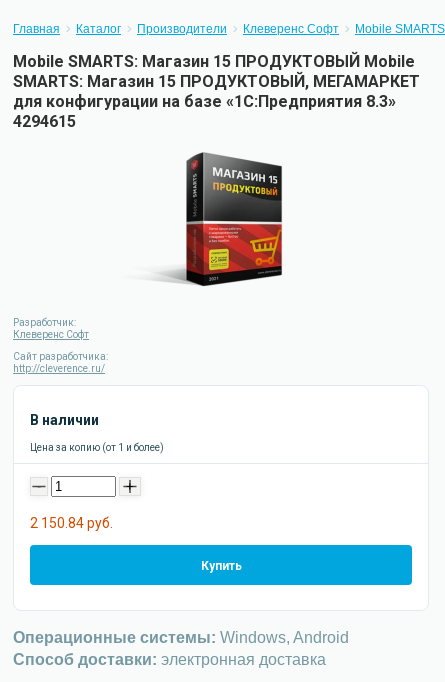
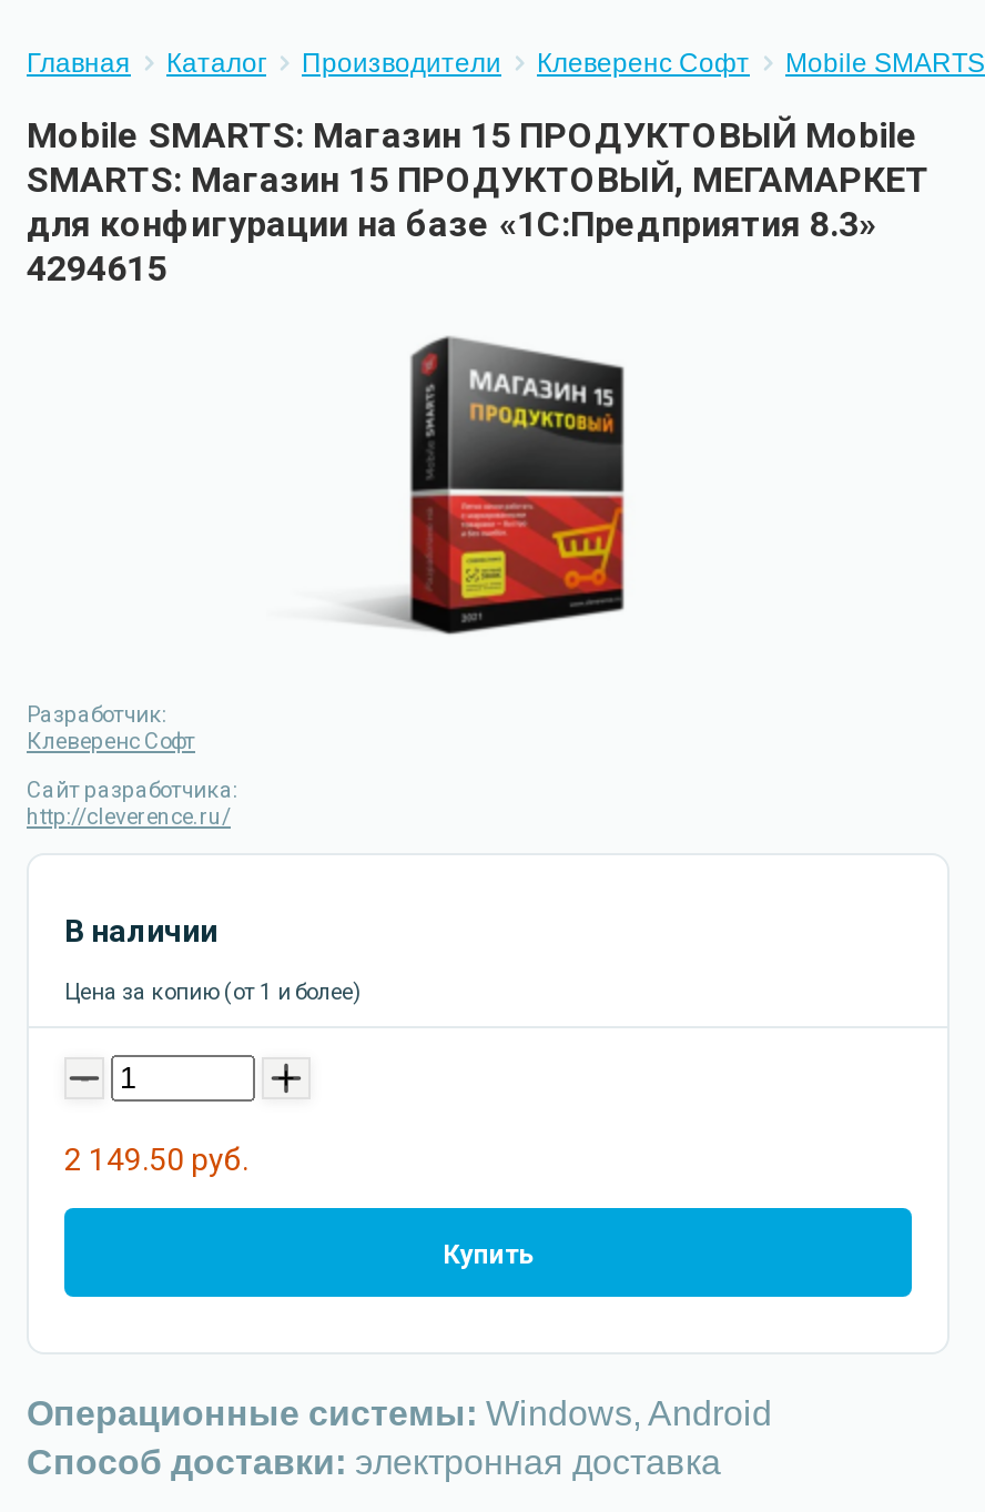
- 2 150.84 руб.
+ 2 149.50 руб.
